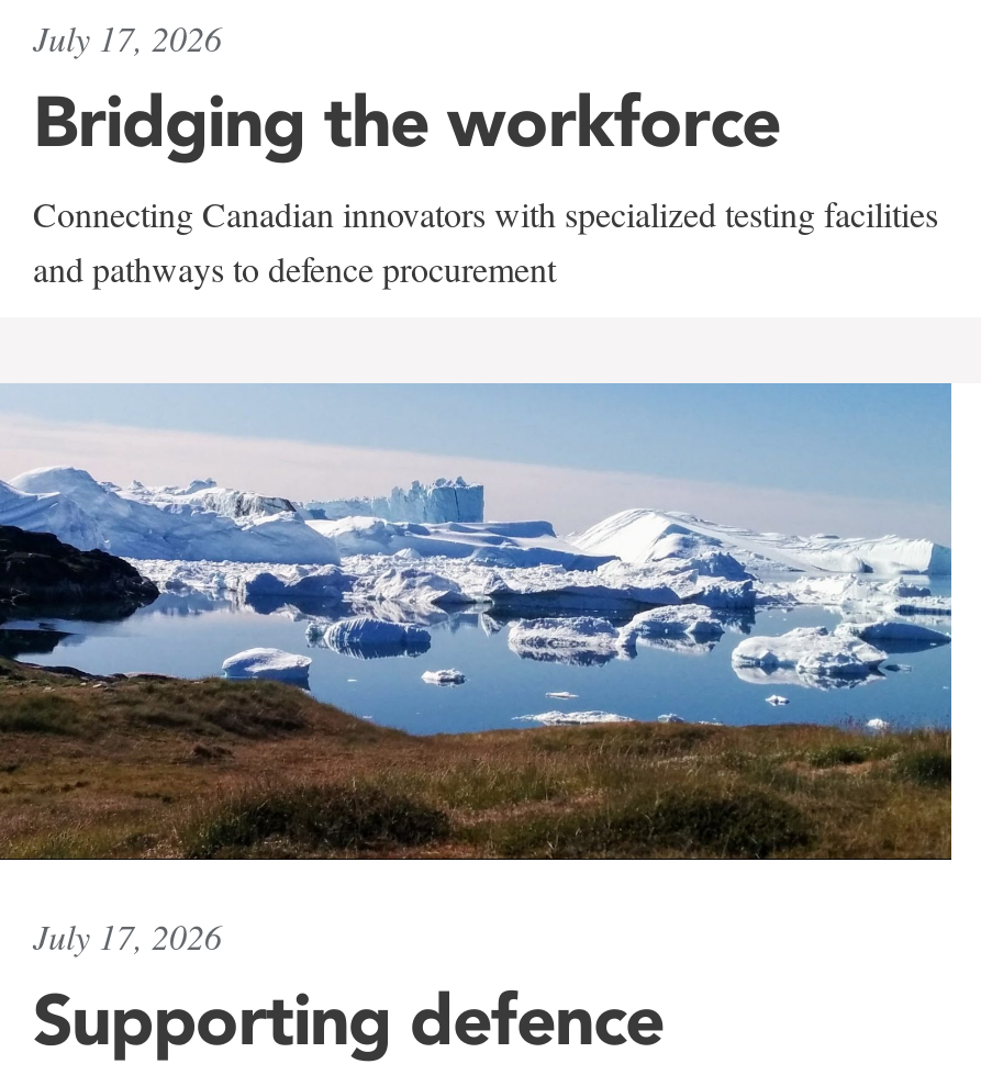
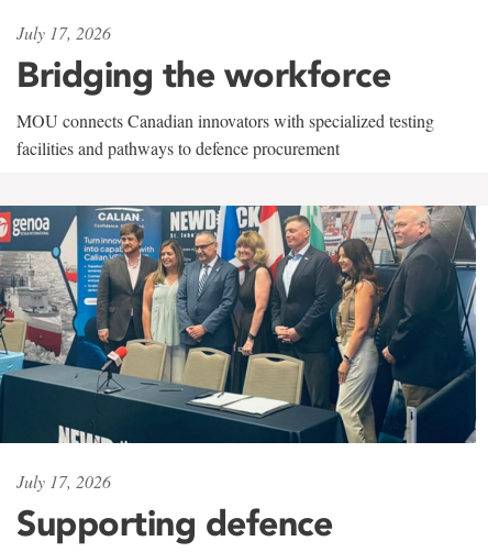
- Connecting Canadian innovators with specialized testing facilities
- and pathways to defence procurement
+ MOU connects Canadian innovators with specialized testing
+ facilities and pathways to defence procurement

- [image]
+ [image]
